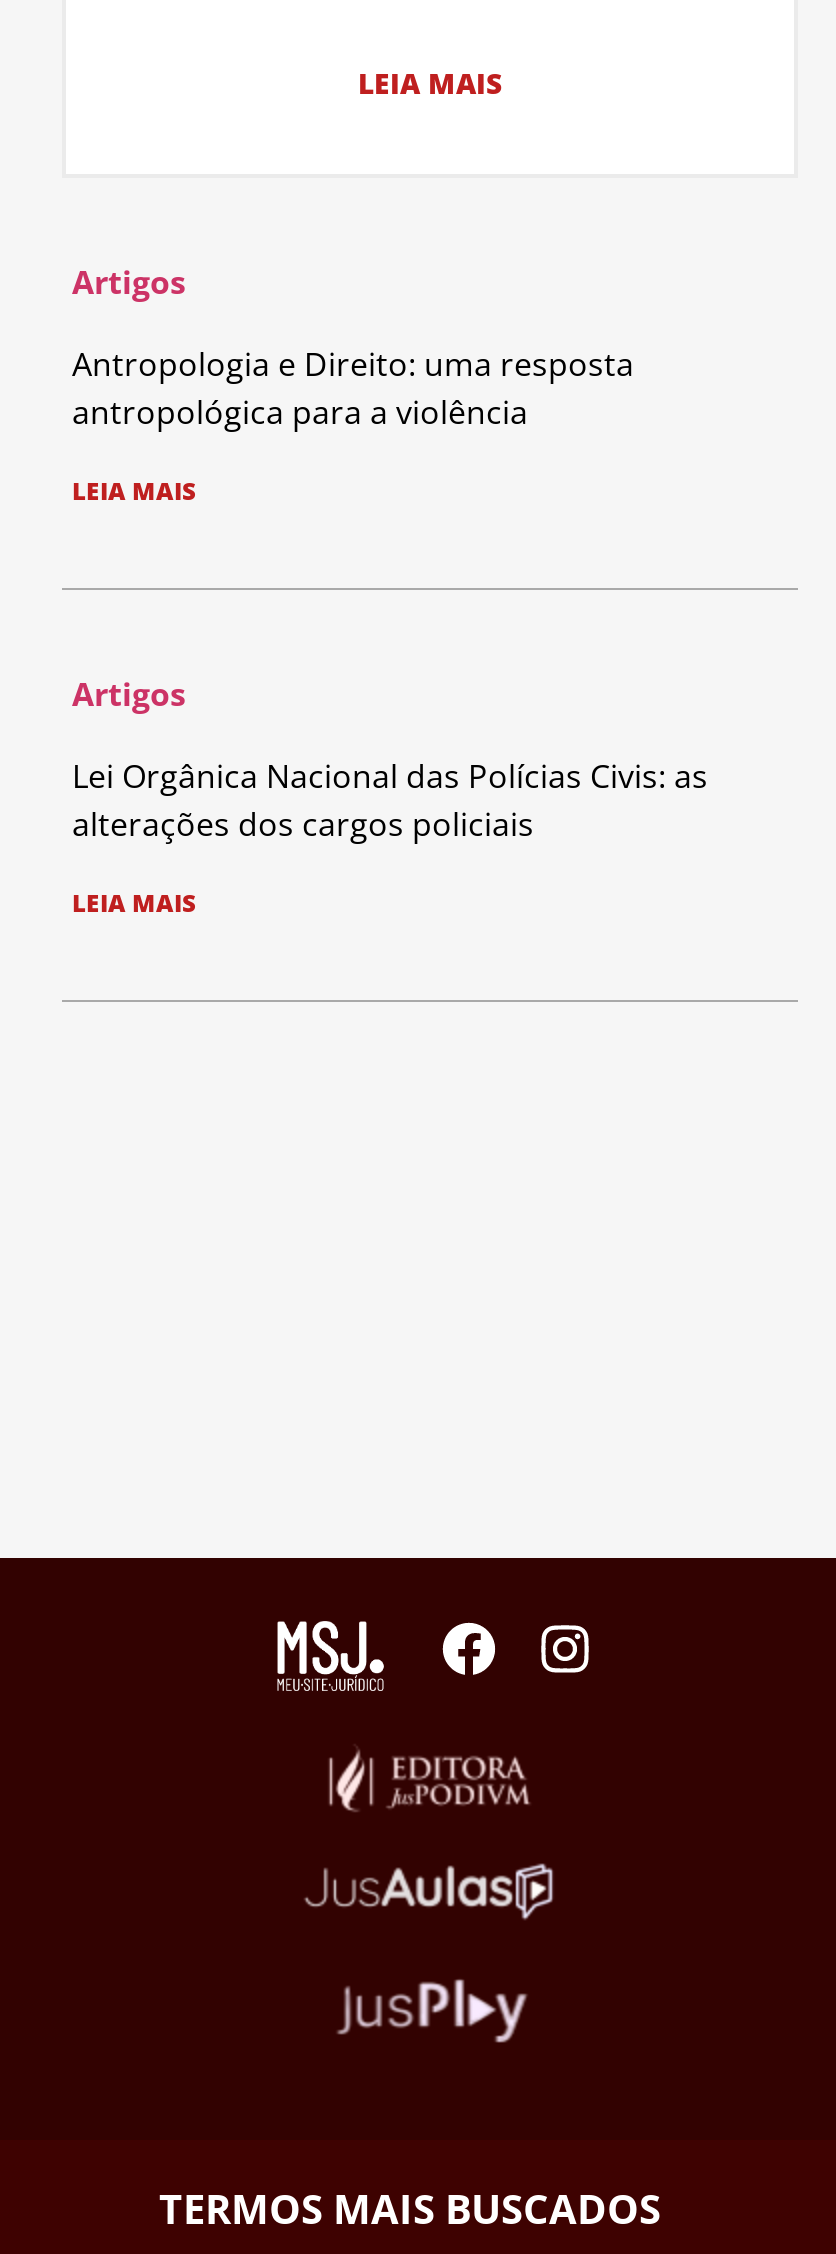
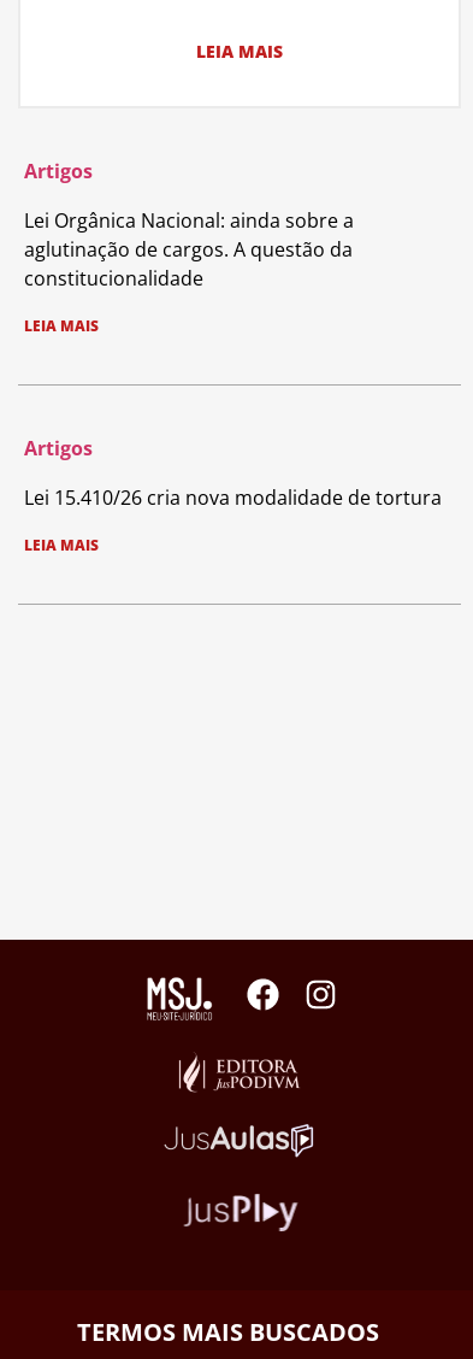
- Antropologia e Direito: uma resposta
- antropológica para a violência
+ Lei Orgânica Nacional: ainda sobre a
+ aglutinação de cargos. A questão da
+ constitucionalidade

moved down: LEIA MAIS | Artigos

- Lei Orgânica Nacional das Polícias Civis: as
- alterações dos cargos policiais
+ Lei 15.410/26 cria nova modalidade de tortura
